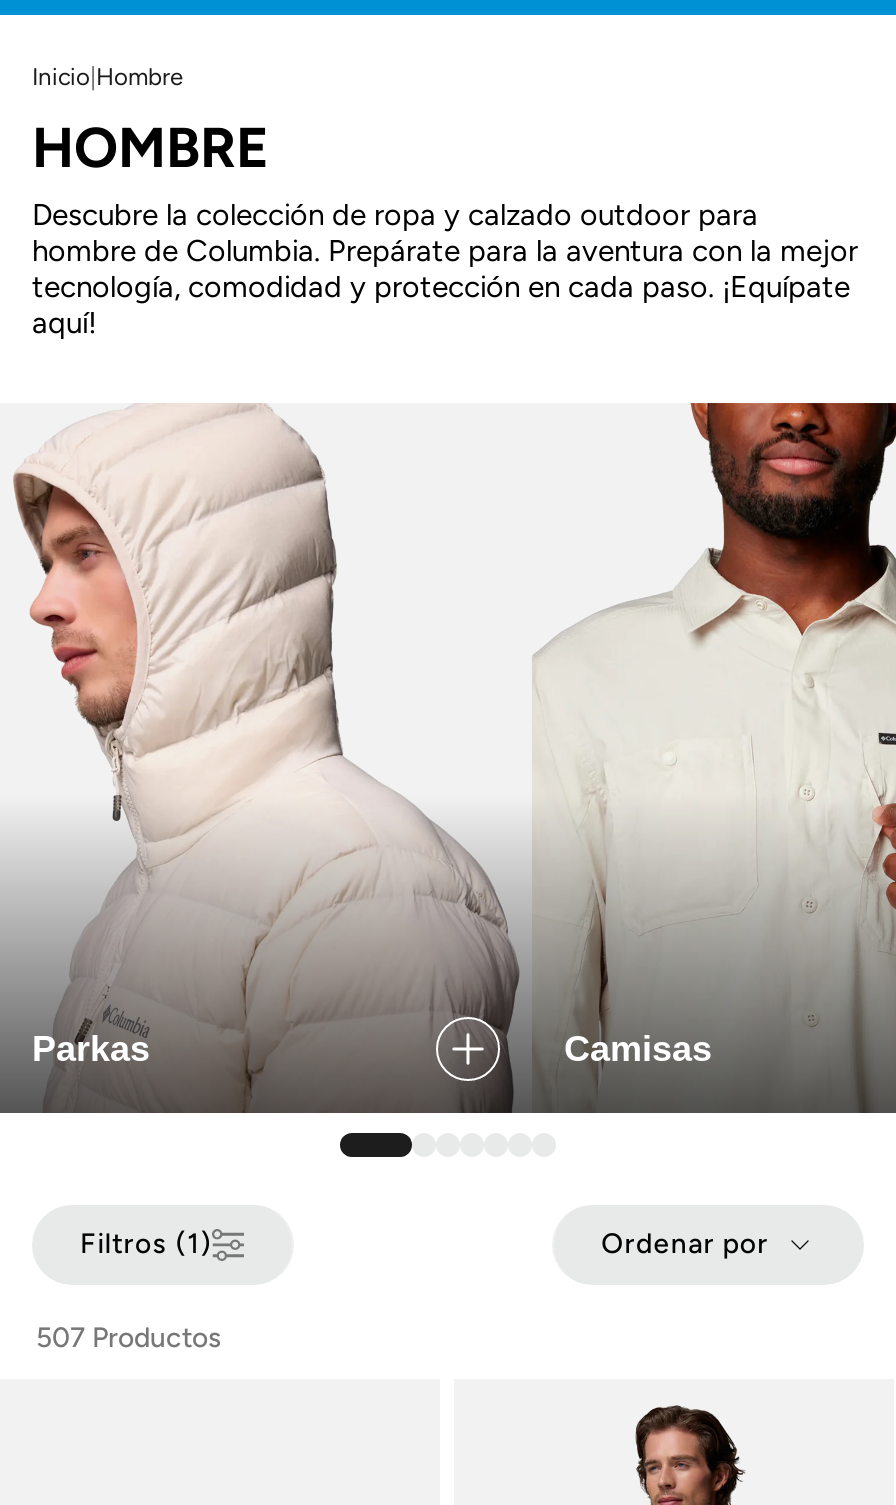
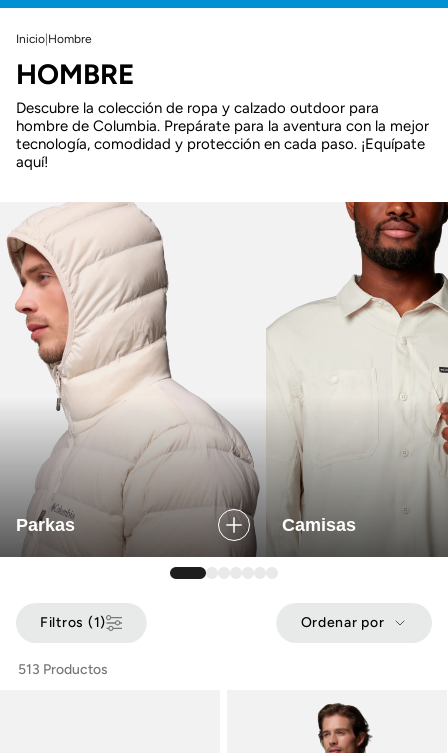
- 507 Productos
+ 513 Productos
